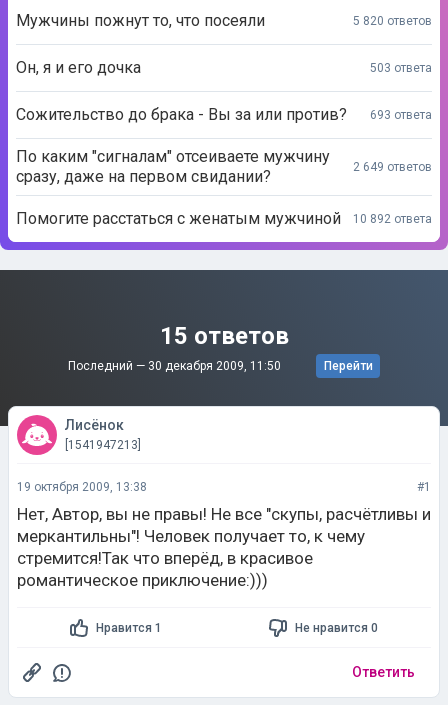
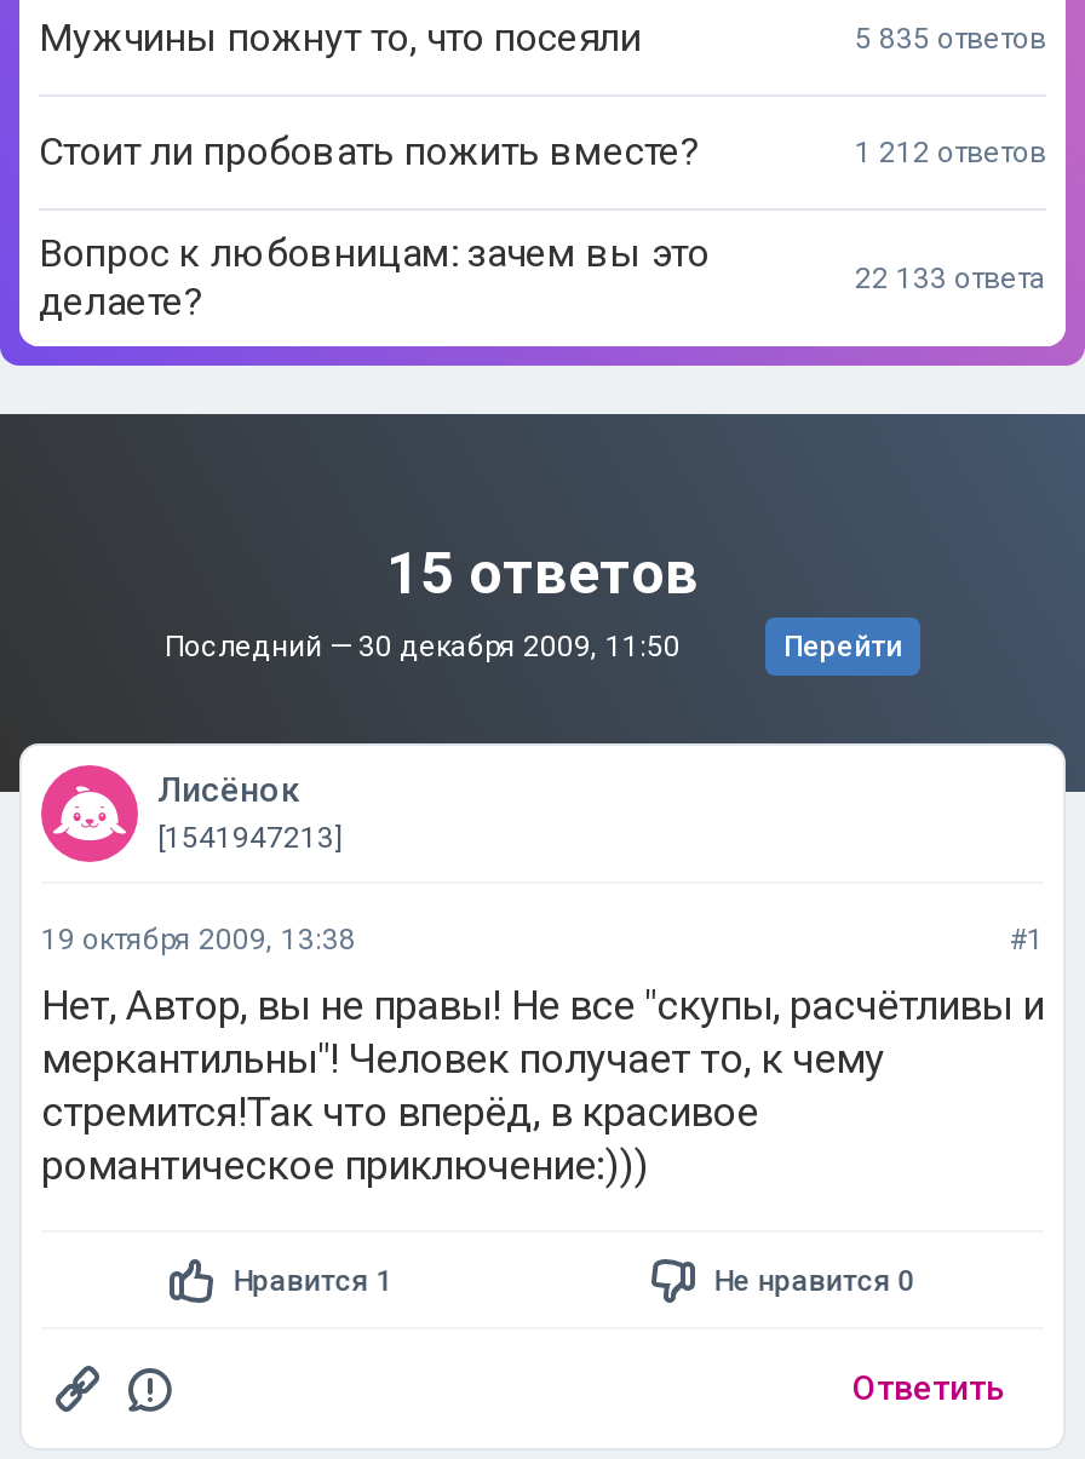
- 5 820 ответов
- Он, я и его дочка
- 503 ответа
- Сожительство до брака - Вы за или против?
- 693 ответа
- По каким "сигналам" отсеиваете мужчину
- сразу, даже на первом свидании?
+ 5 835 ответов
+ Стоит ли пробовать пожить вместе?
+ 1 212 ответов
+ Вопрос к любовницам: зачем вы это
+ делаете?

- 2 649 ответов
- Помогите расстаться с женатым мужчиной
- 10 892 ответа
+ 22 133 ответа
